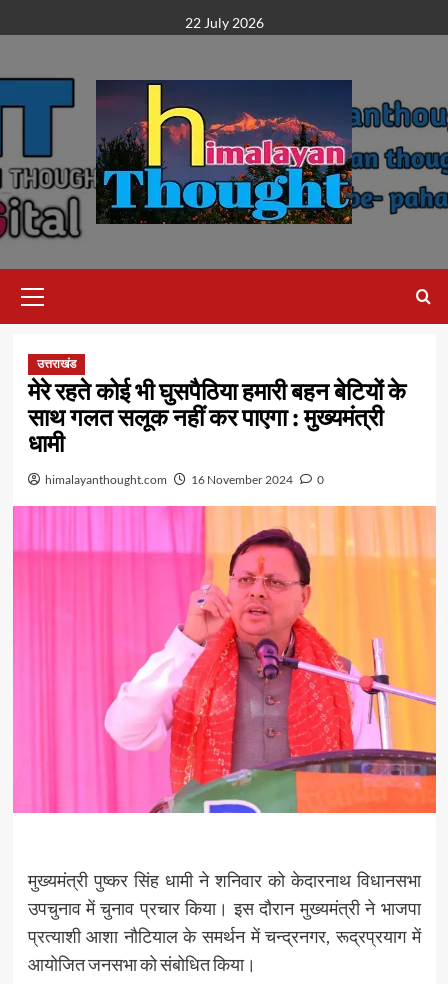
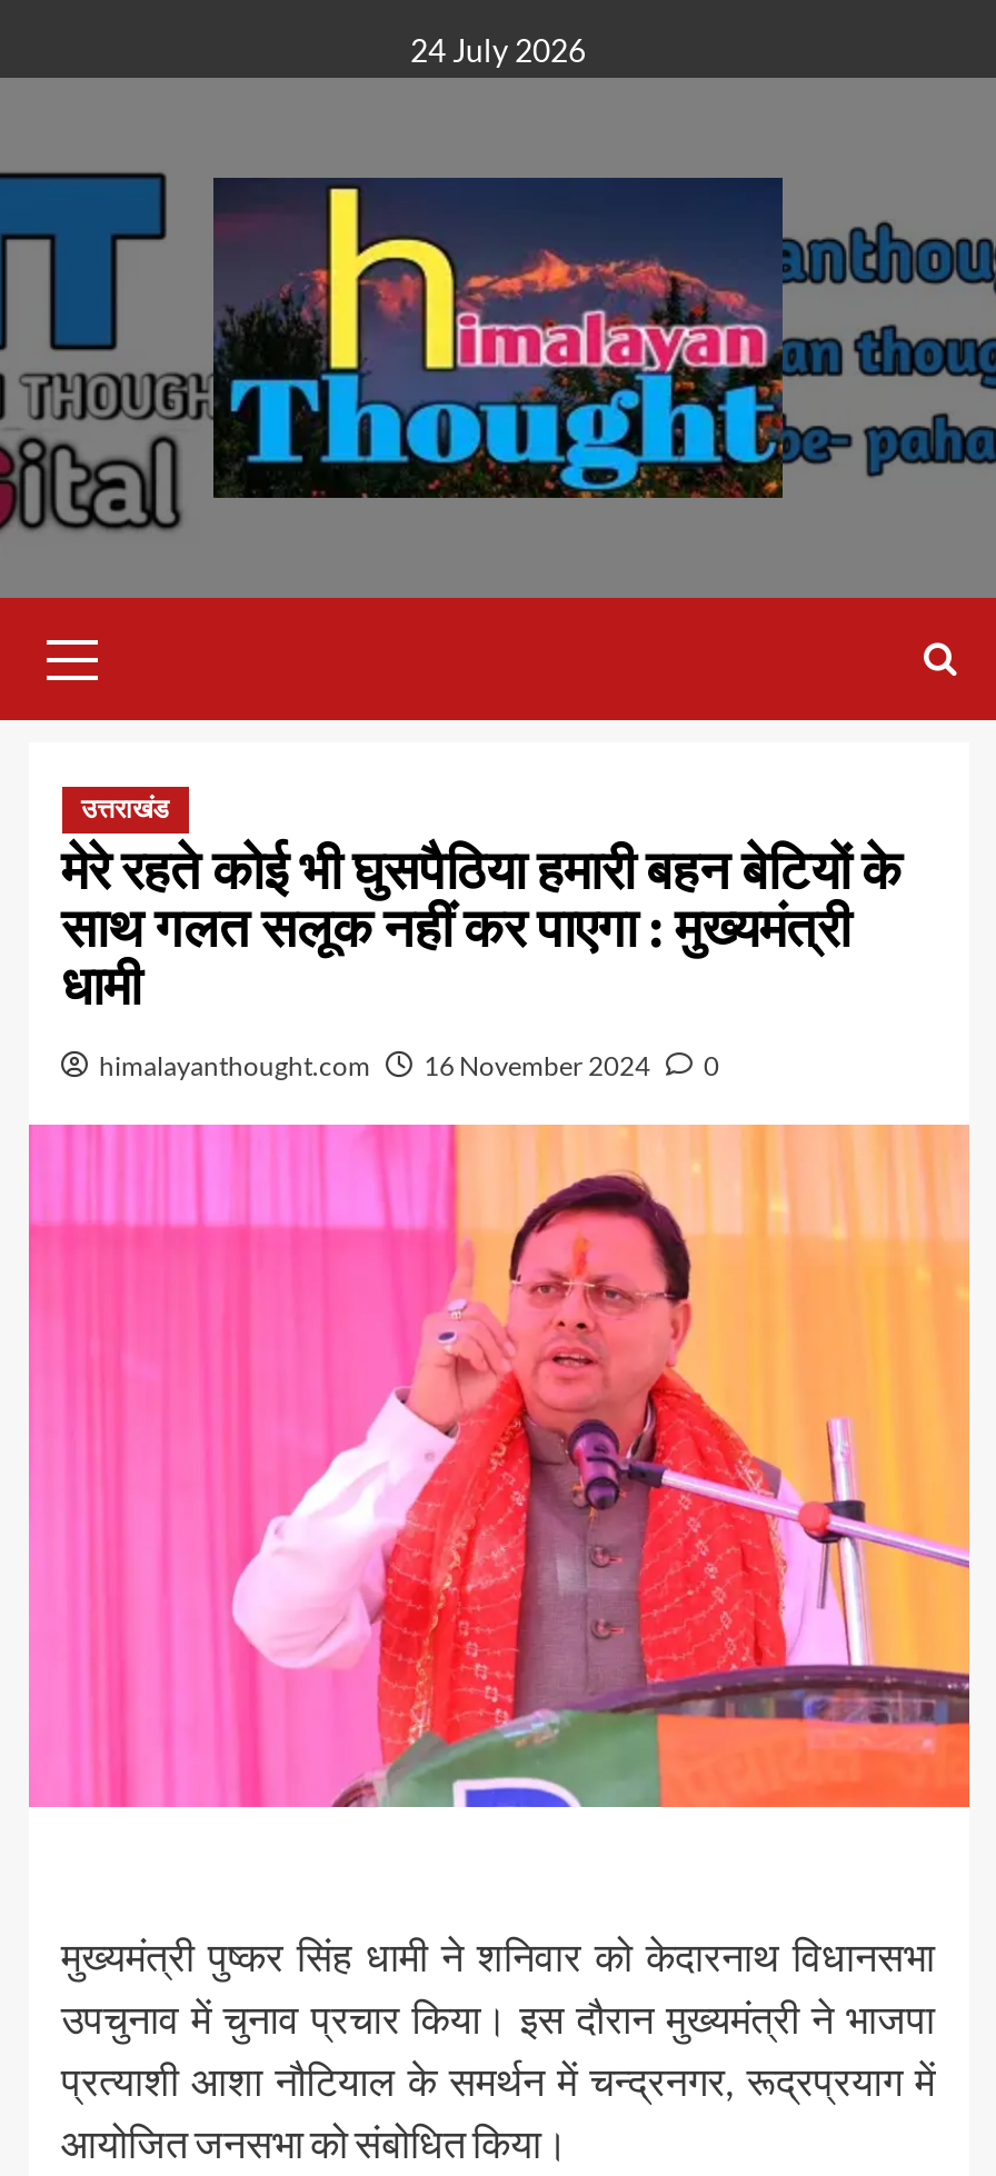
- 22 July 2026
+ 24 July 2026
